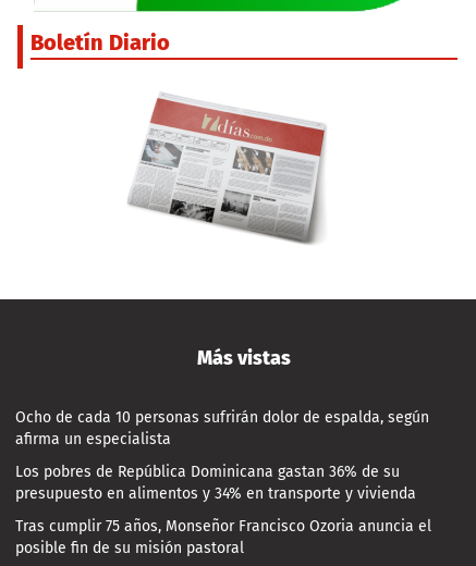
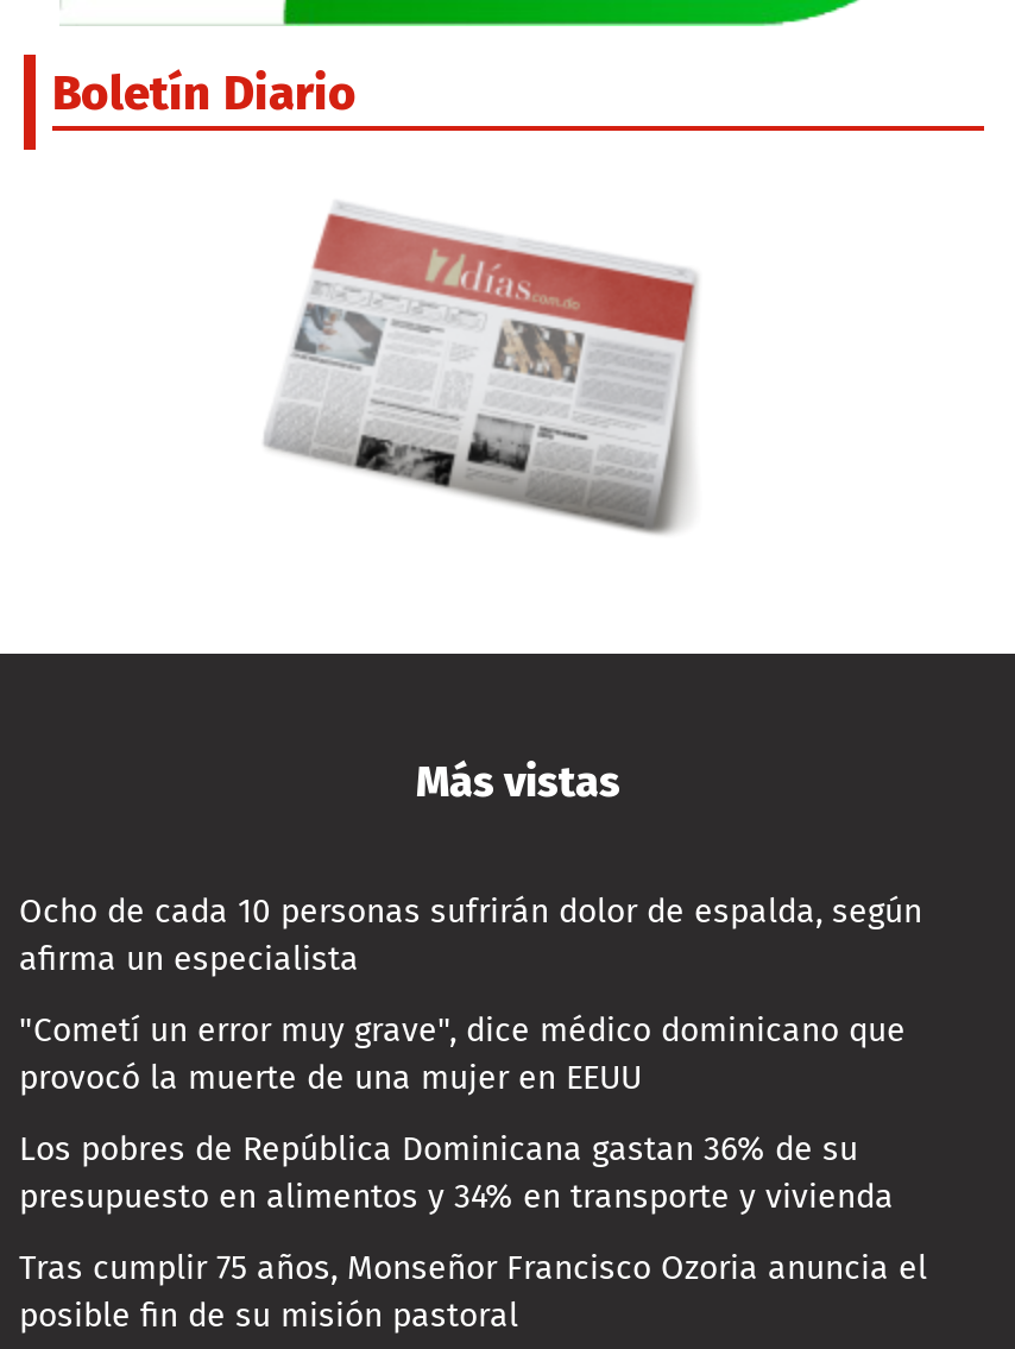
+ "Cometí un error muy grave", dice médico dominicano que
+ provocó la muerte de una mujer en EEUU
